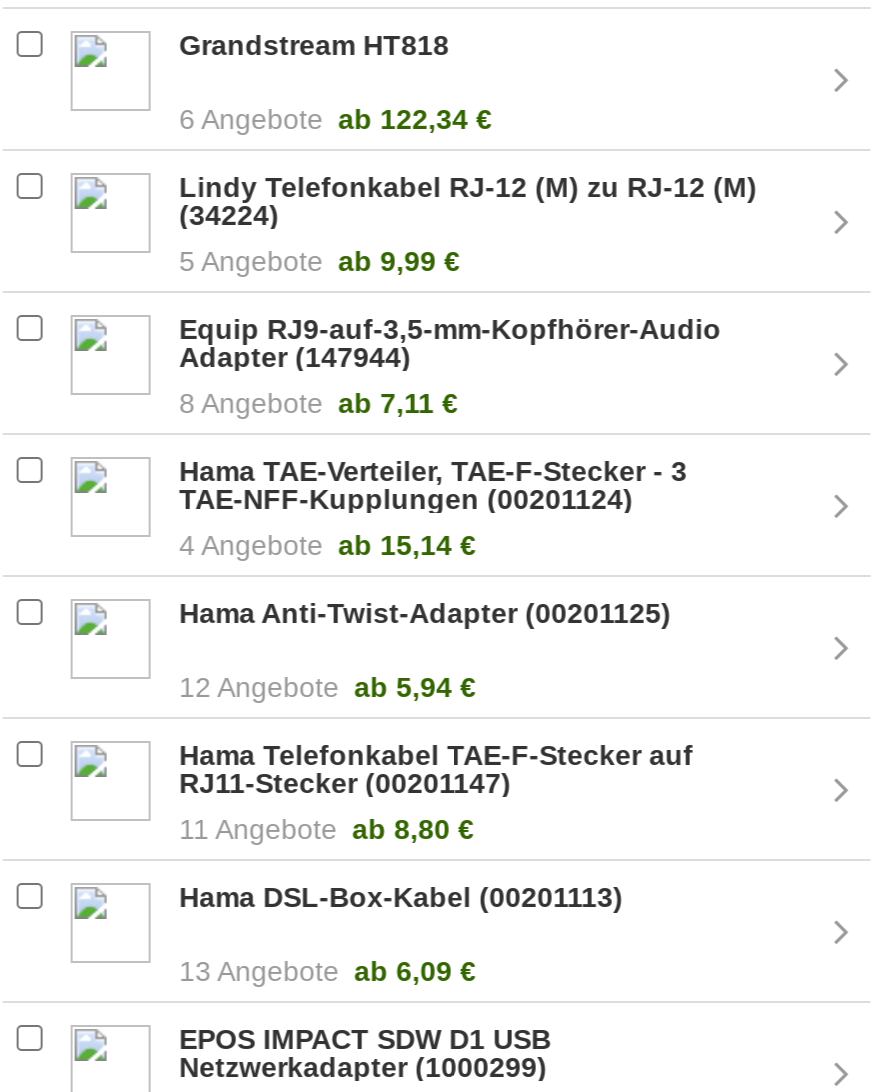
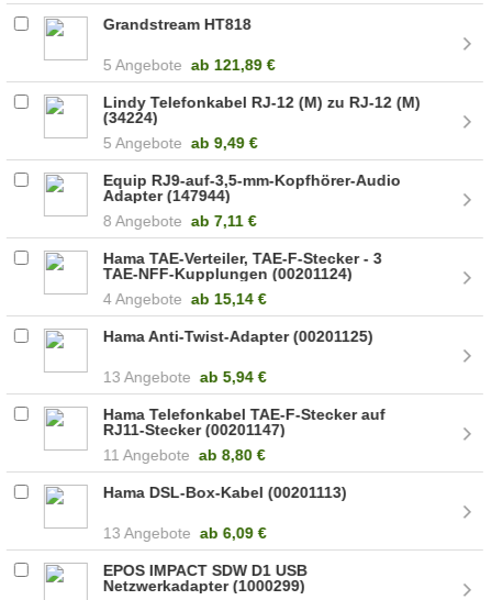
- 6 Angebote ab 122,34 €
+ 5 Angebote ab 121,89 €

- 5 Angebote ab 9,99 €
+ 5 Angebote ab 9,49 €

- 12 Angebote ab 5,94 €
+ 13 Angebote ab 5,94 €
